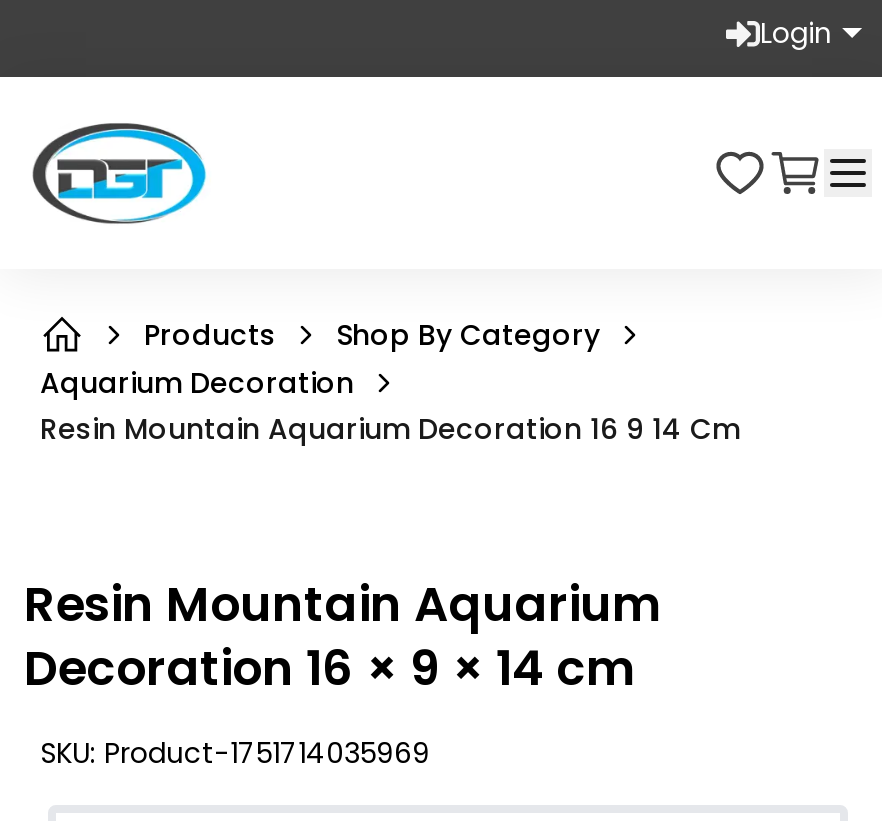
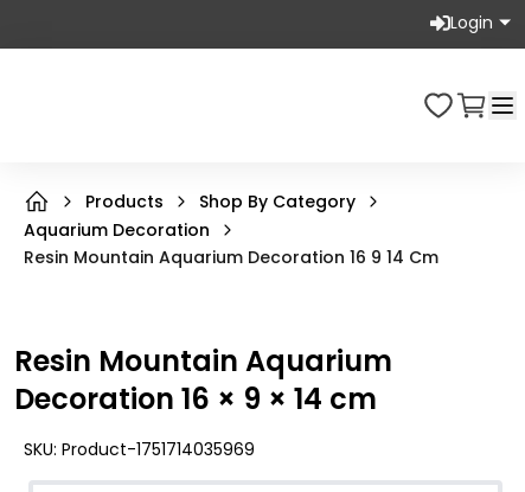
- [image]
